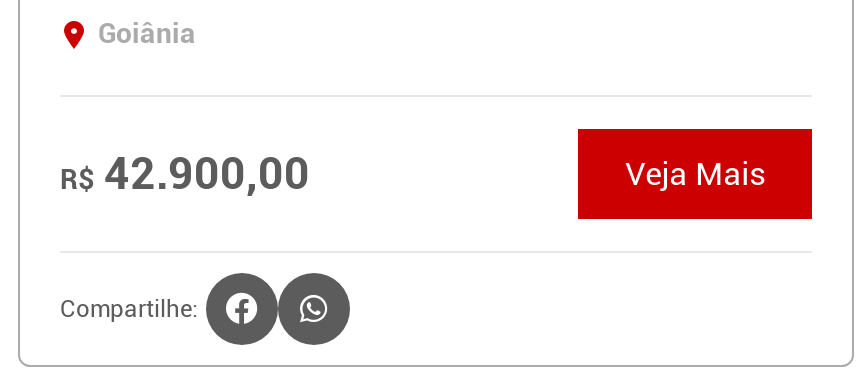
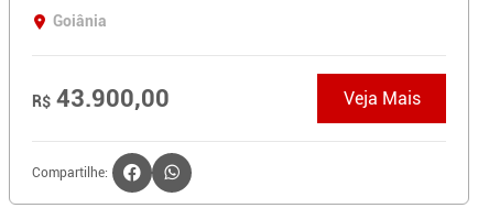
- R$42.900,00
+ R$43.900,00
